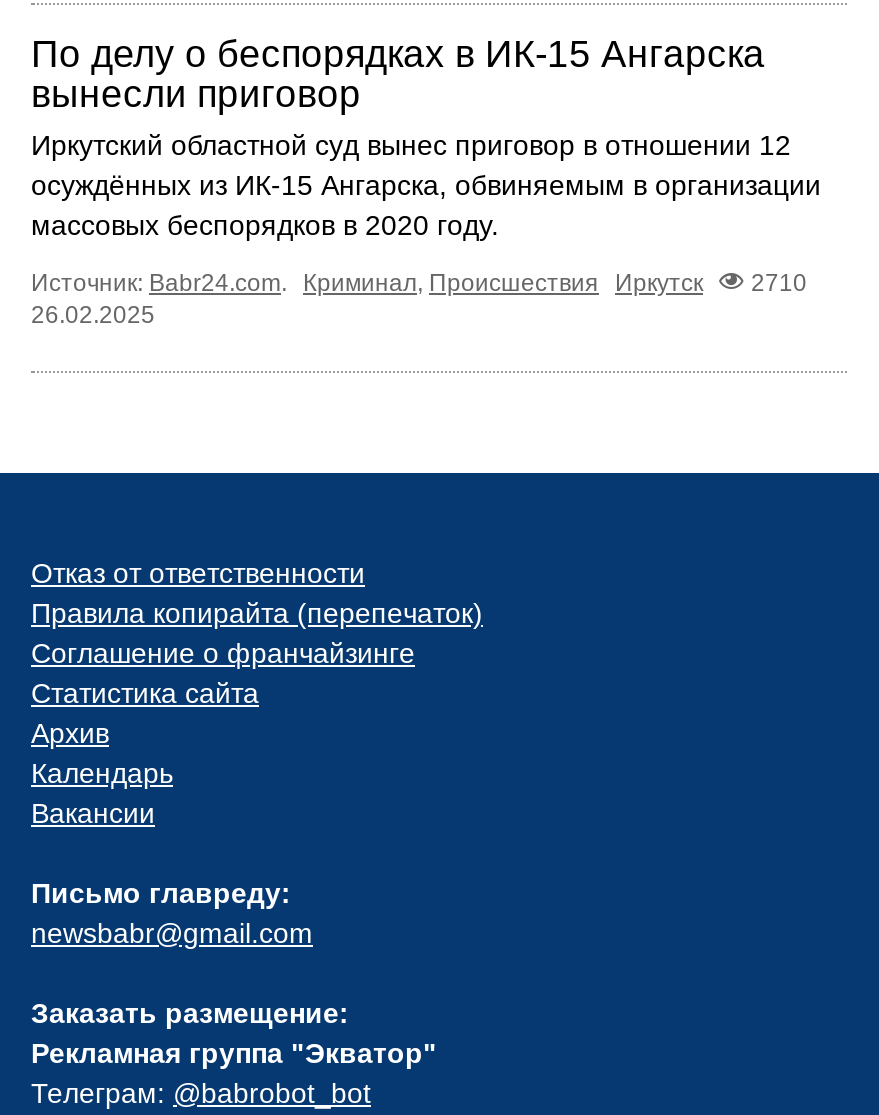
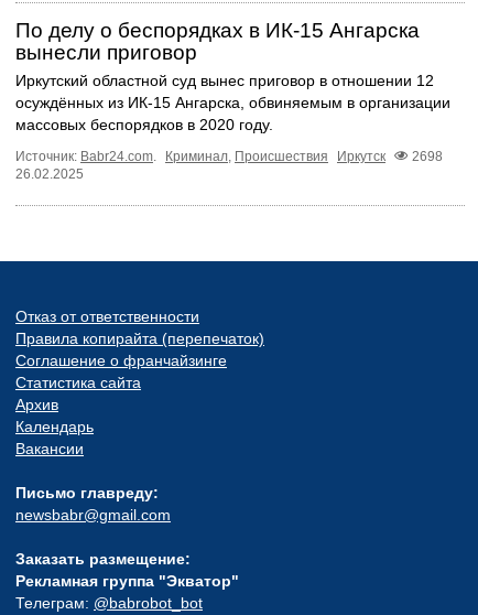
- Источник: Babr24.com. Криминал, Происшествия Иркутск 2710
+ Источник: Babr24.com. Криминал, Происшествия Иркутск 2698
